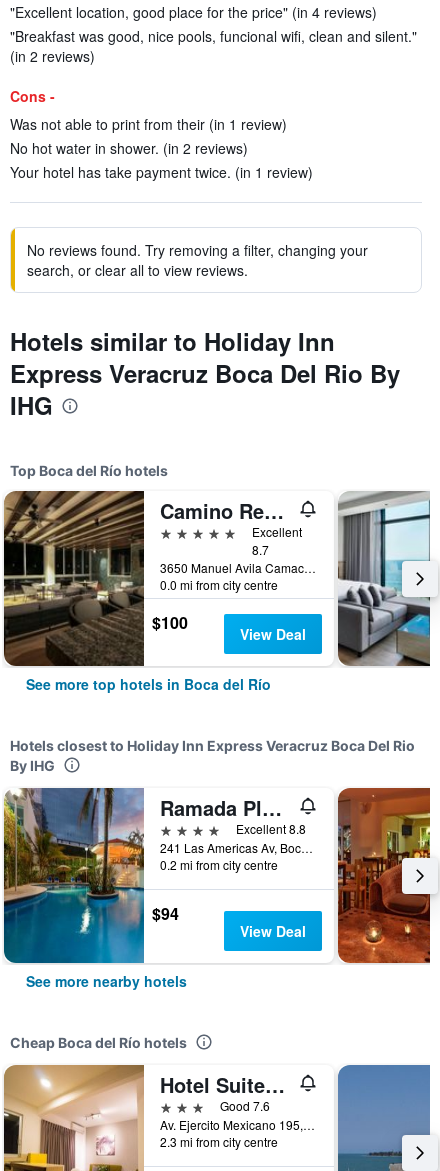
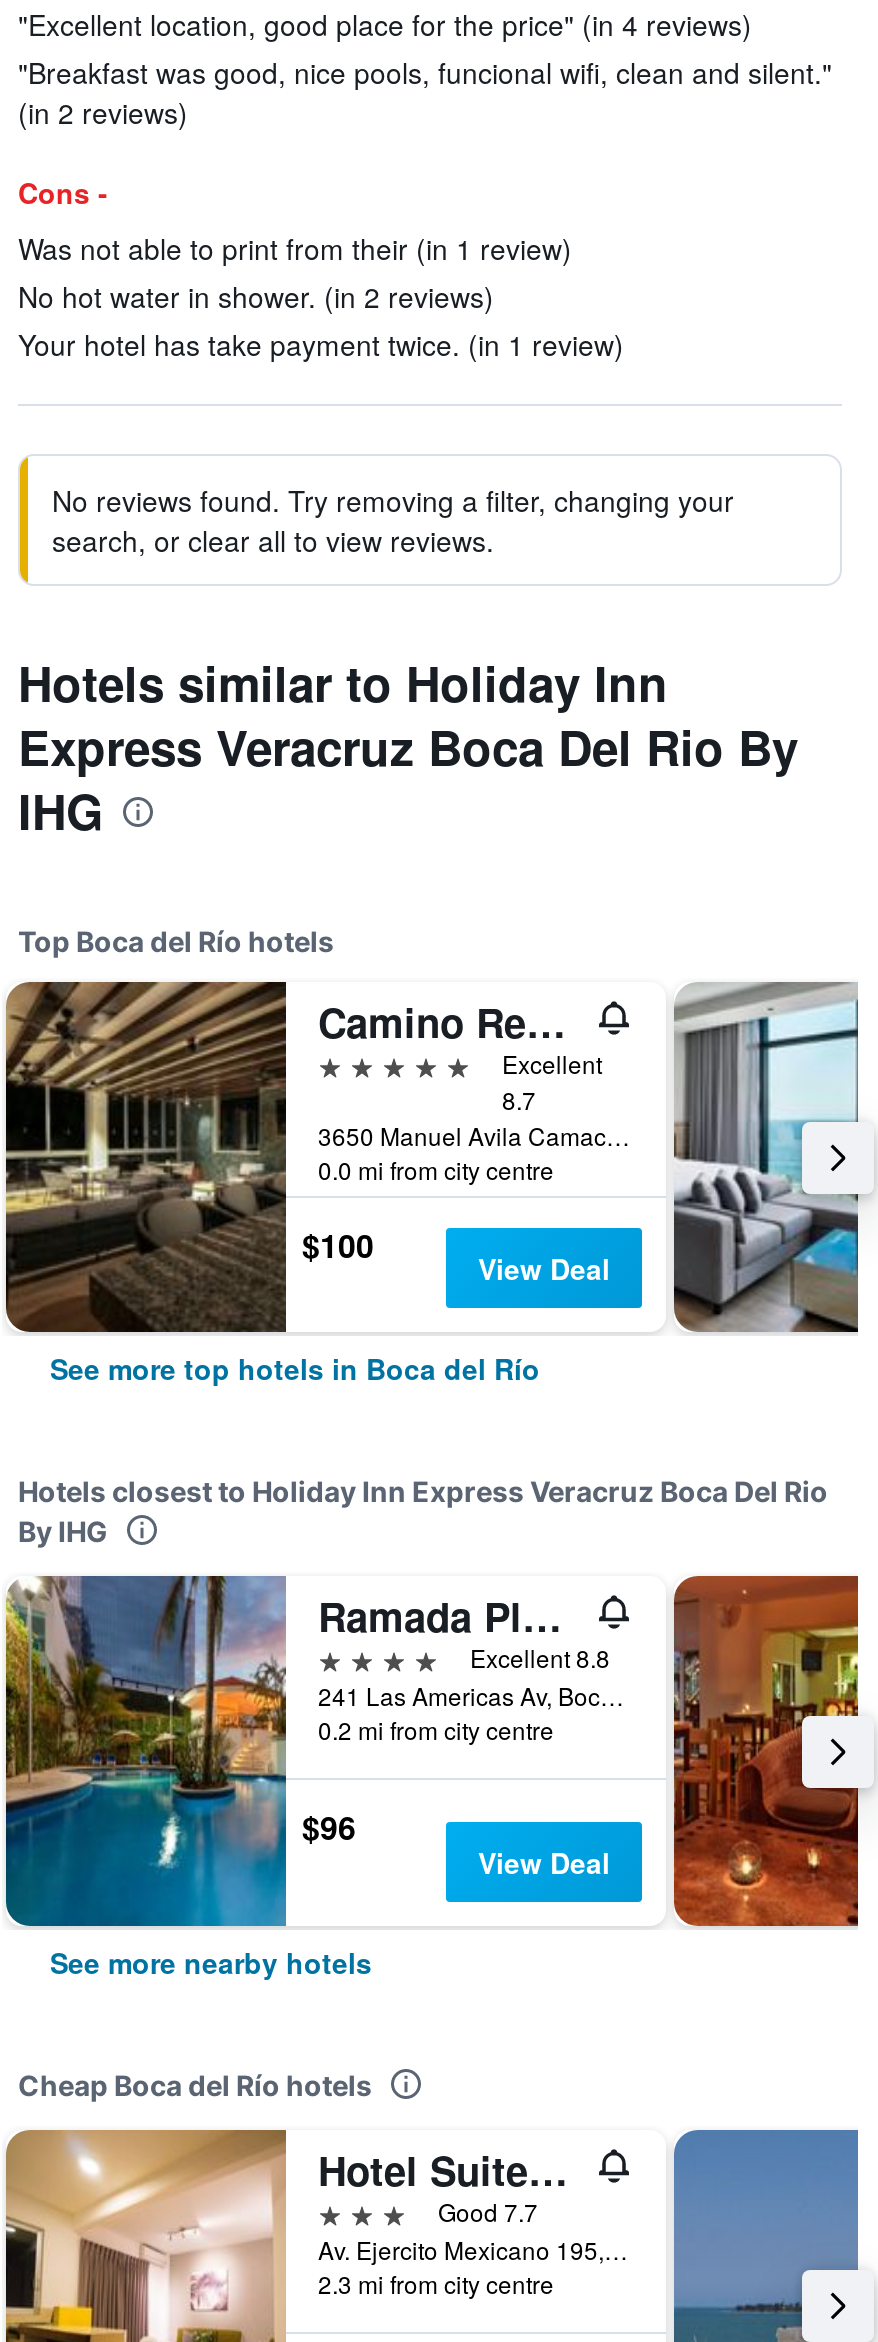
- $94
+ $96

- Good 7.6
+ Good 7.7
